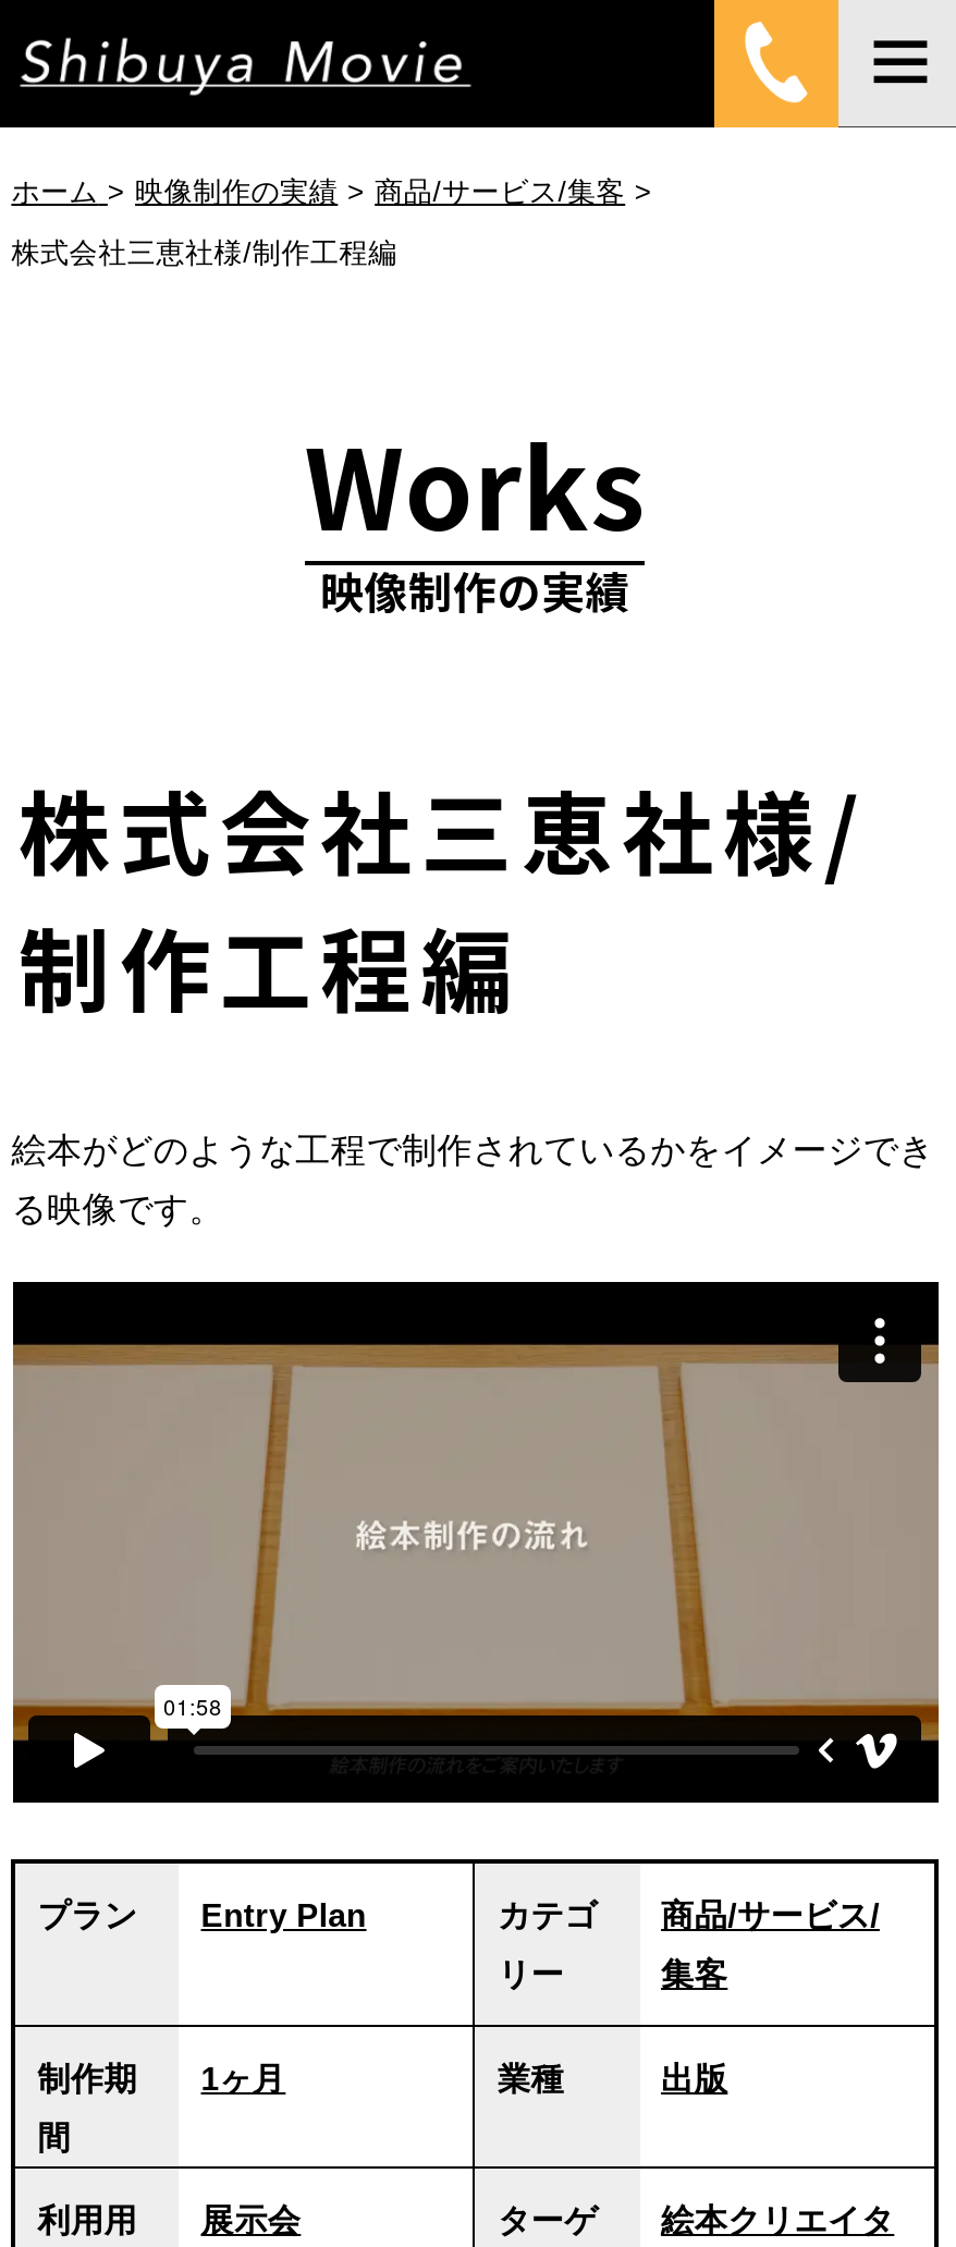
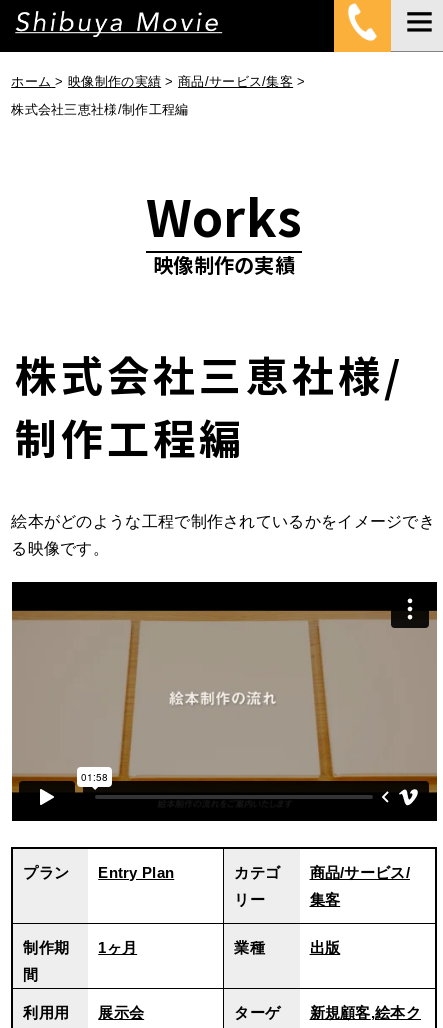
- 絵本クリエイタ
+ 新規顧客,絵本ク
